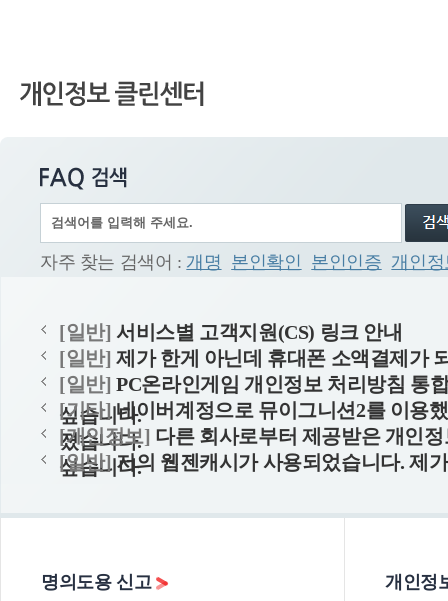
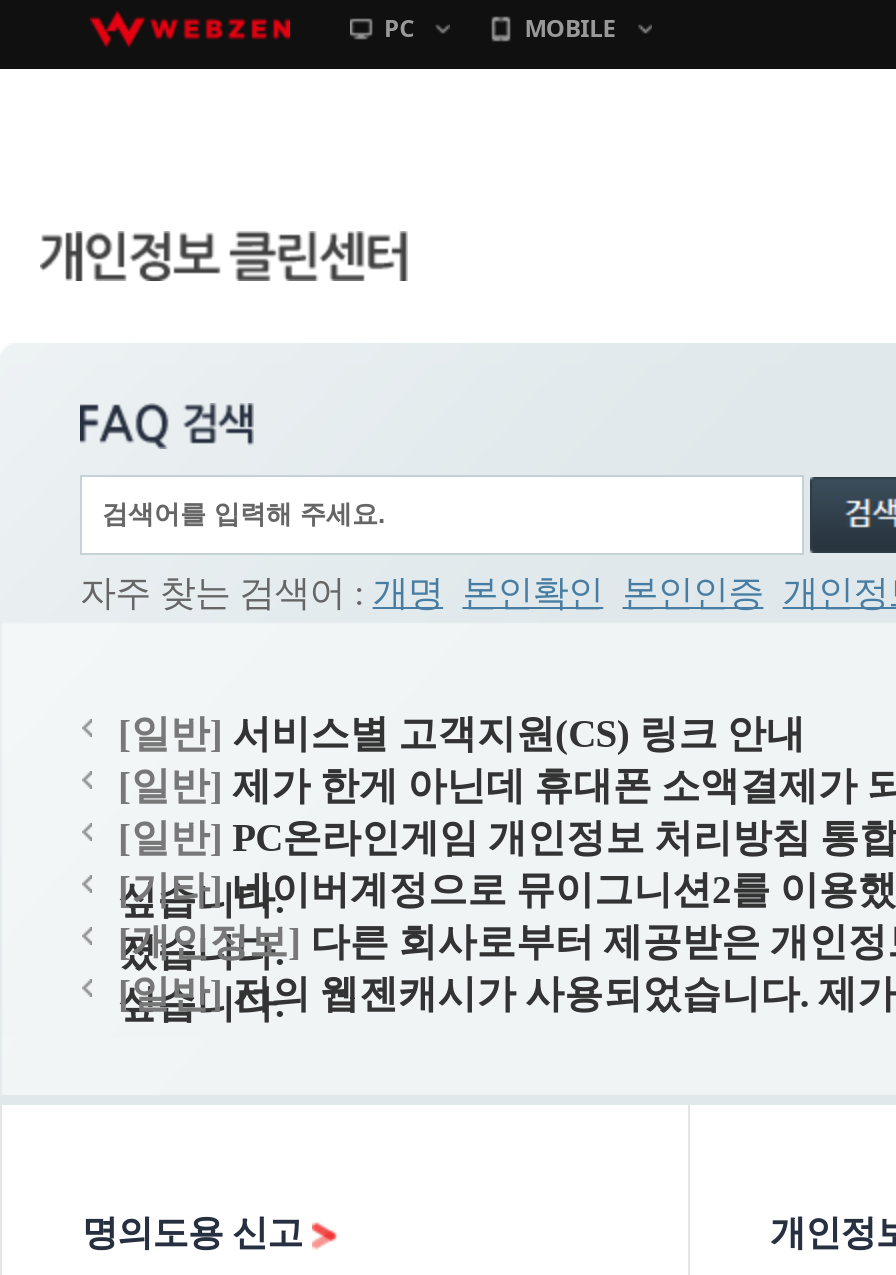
+ PC
+ MOBILE
